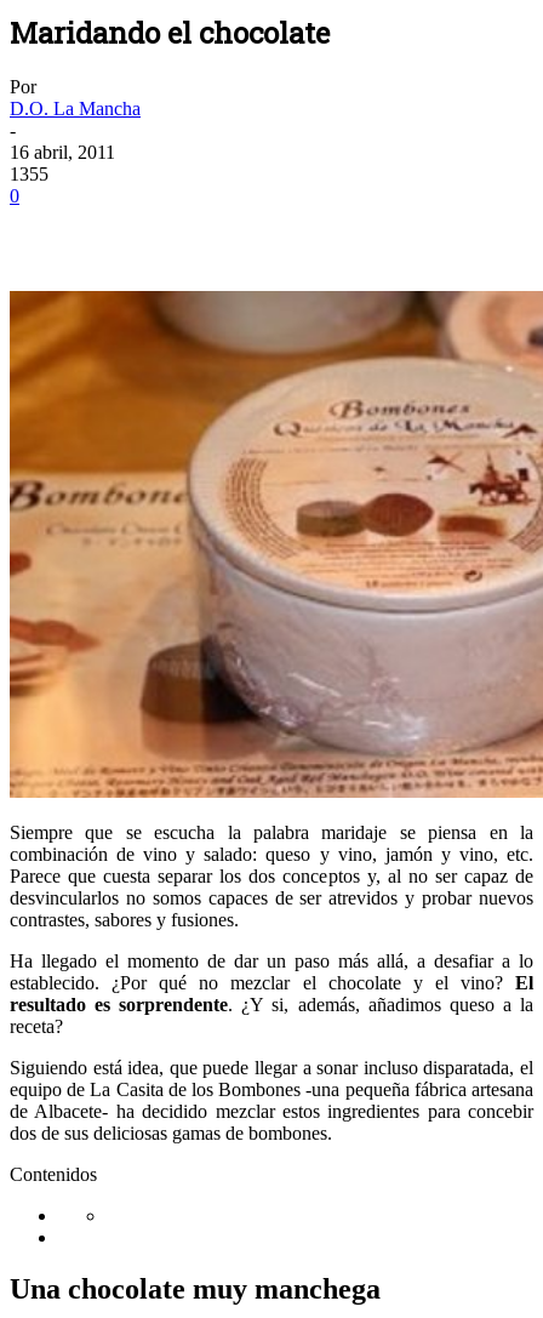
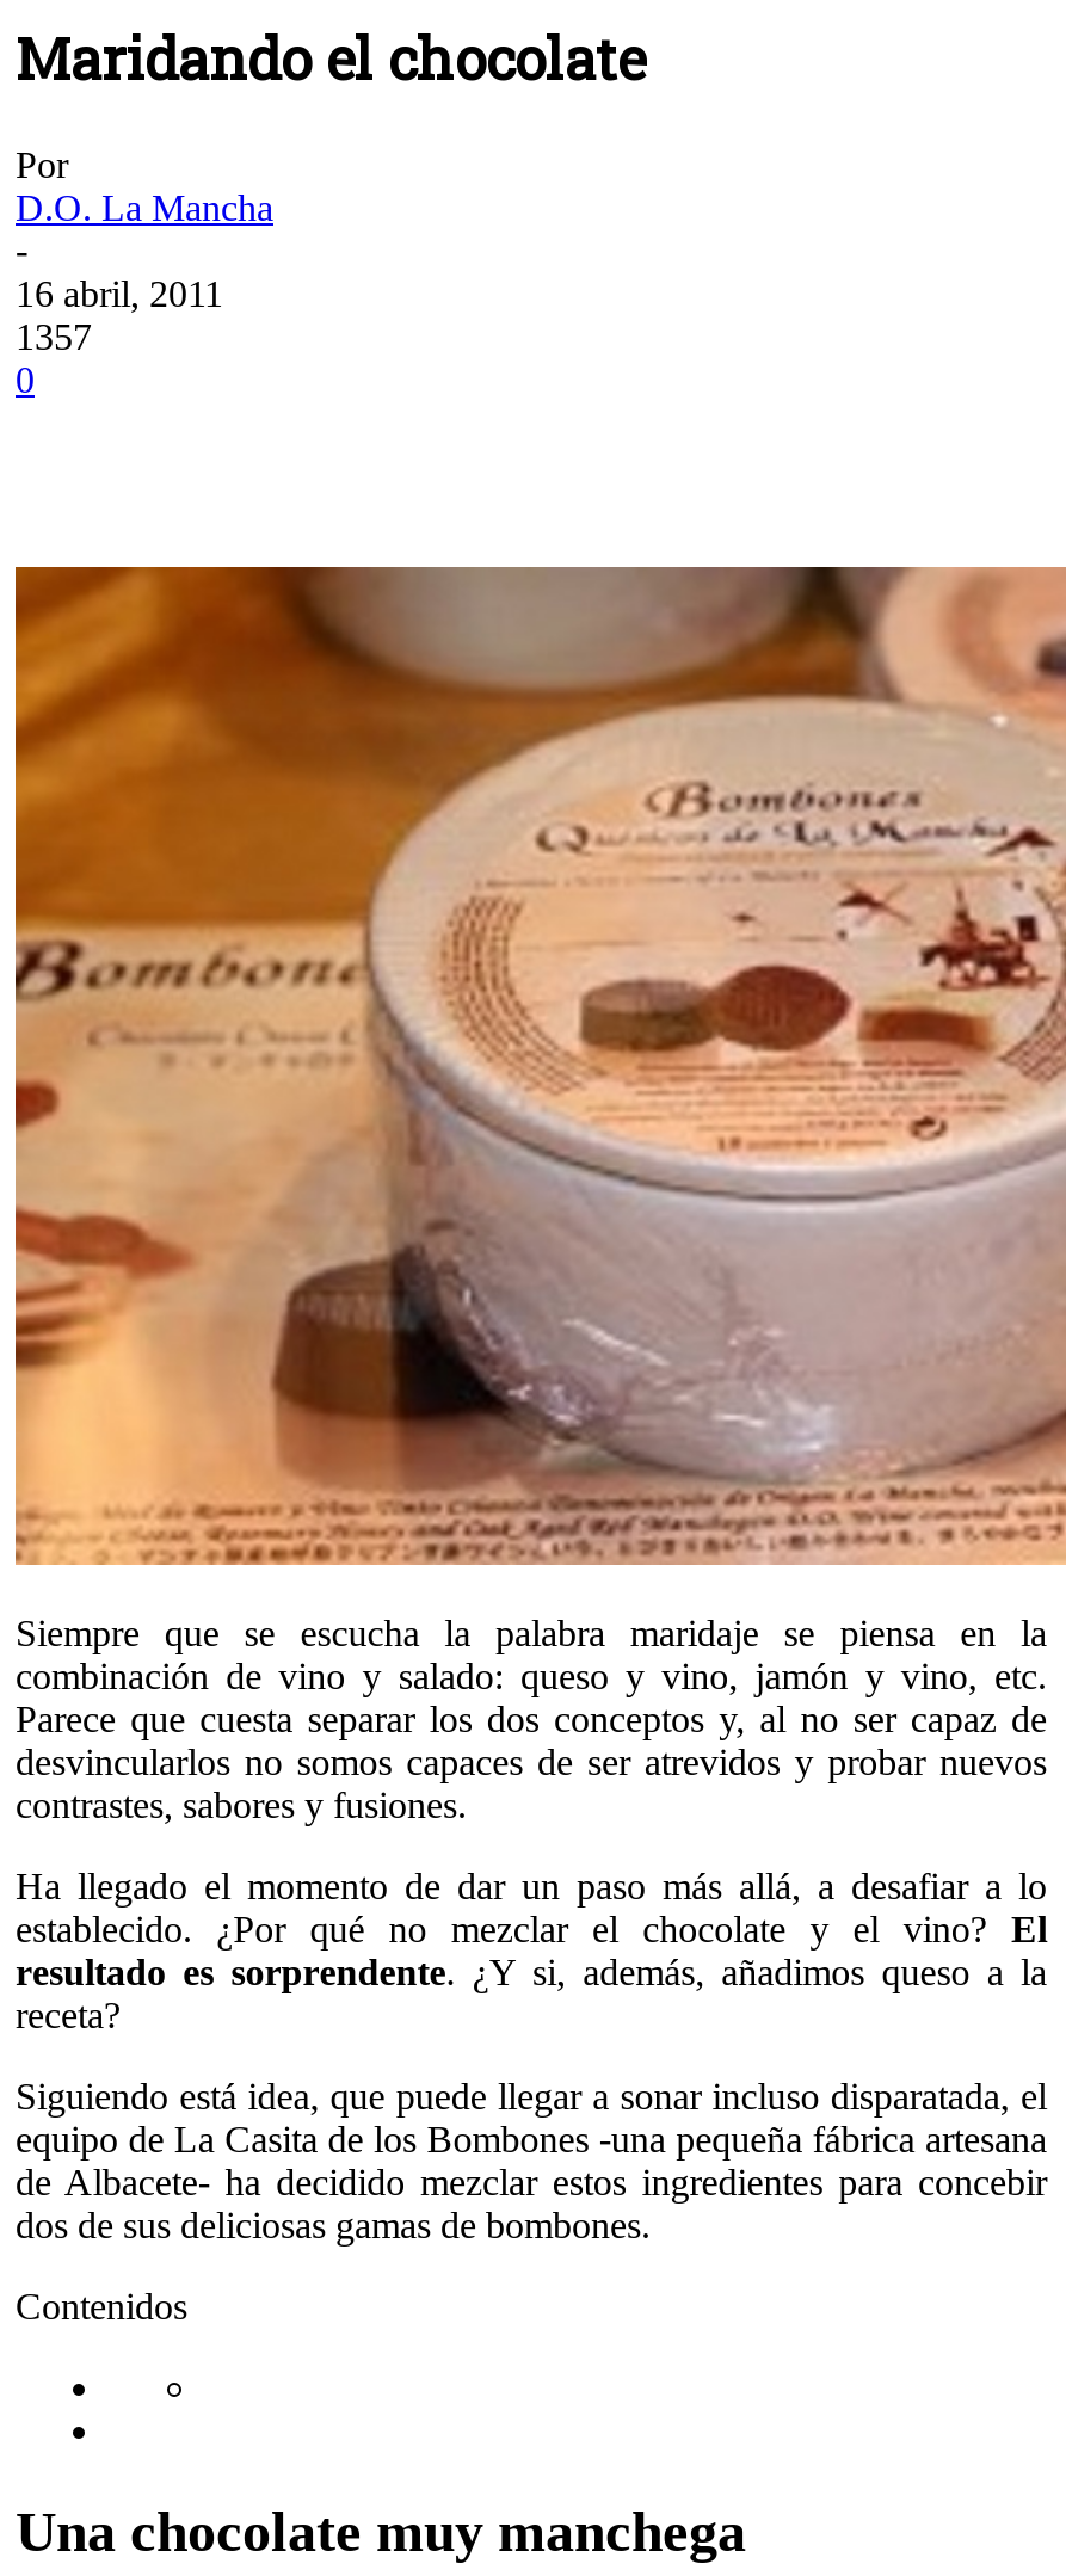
- 1355
+ 1357
